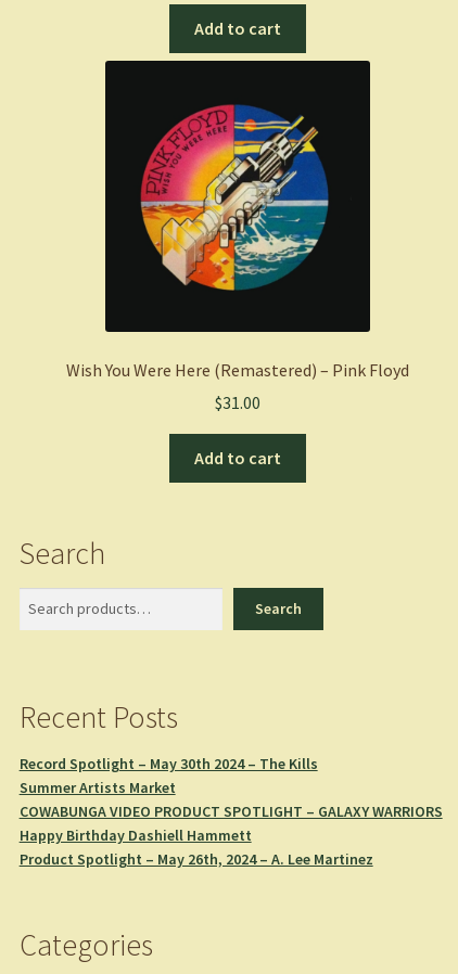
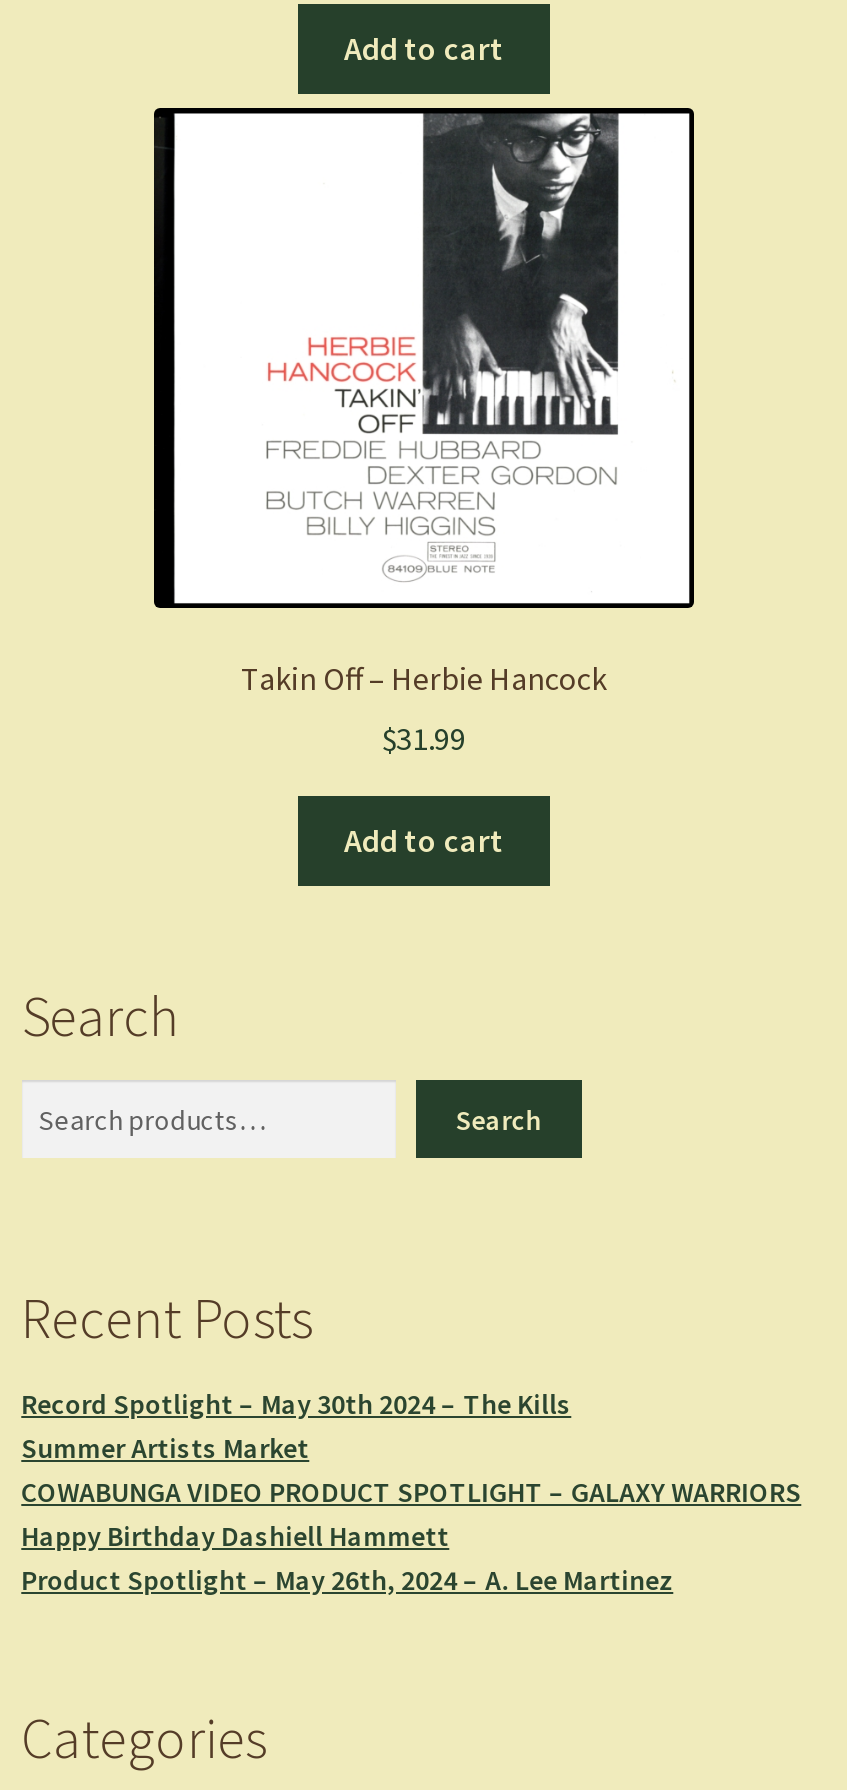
- [image]
- Wish You Were Here (Remastered) – Pink Floyd
+ [image]
+ Takin Off – Herbie Hancock

- $31.00
+ $31.99
